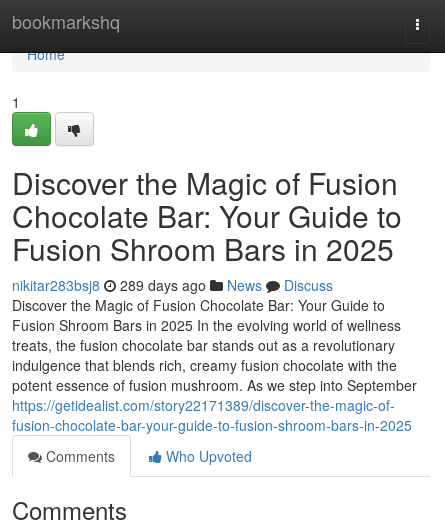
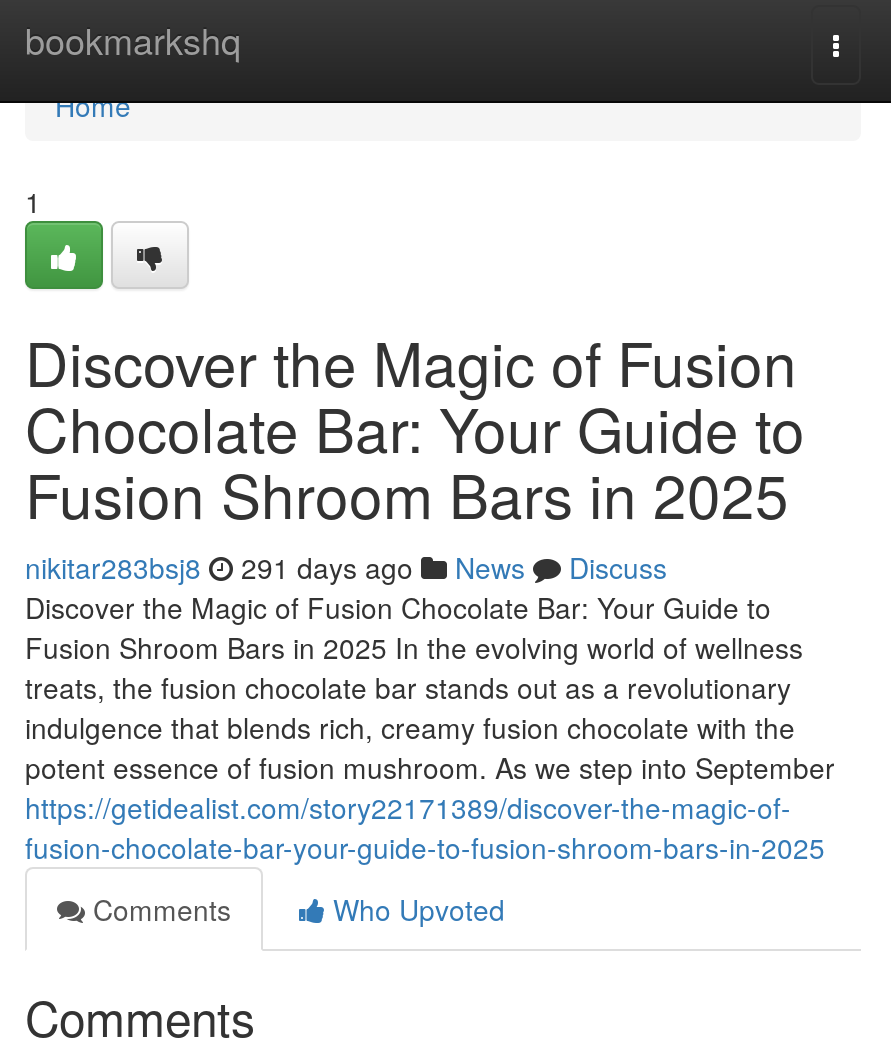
- nikitar283bsj8 289 days ago News Discuss
+ nikitar283bsj8 291 days ago News Discuss
